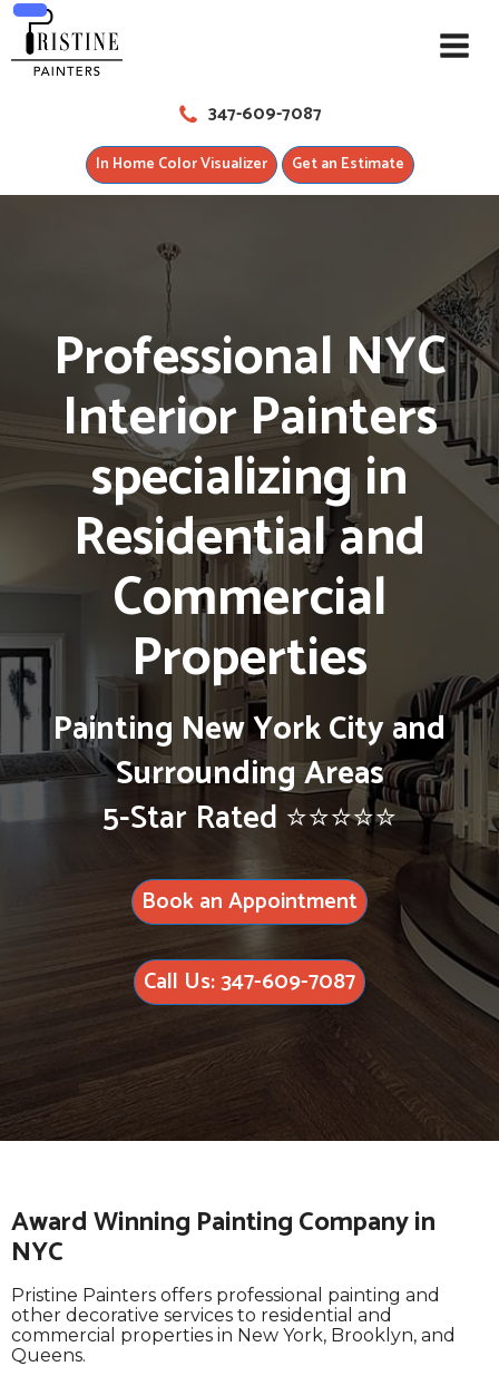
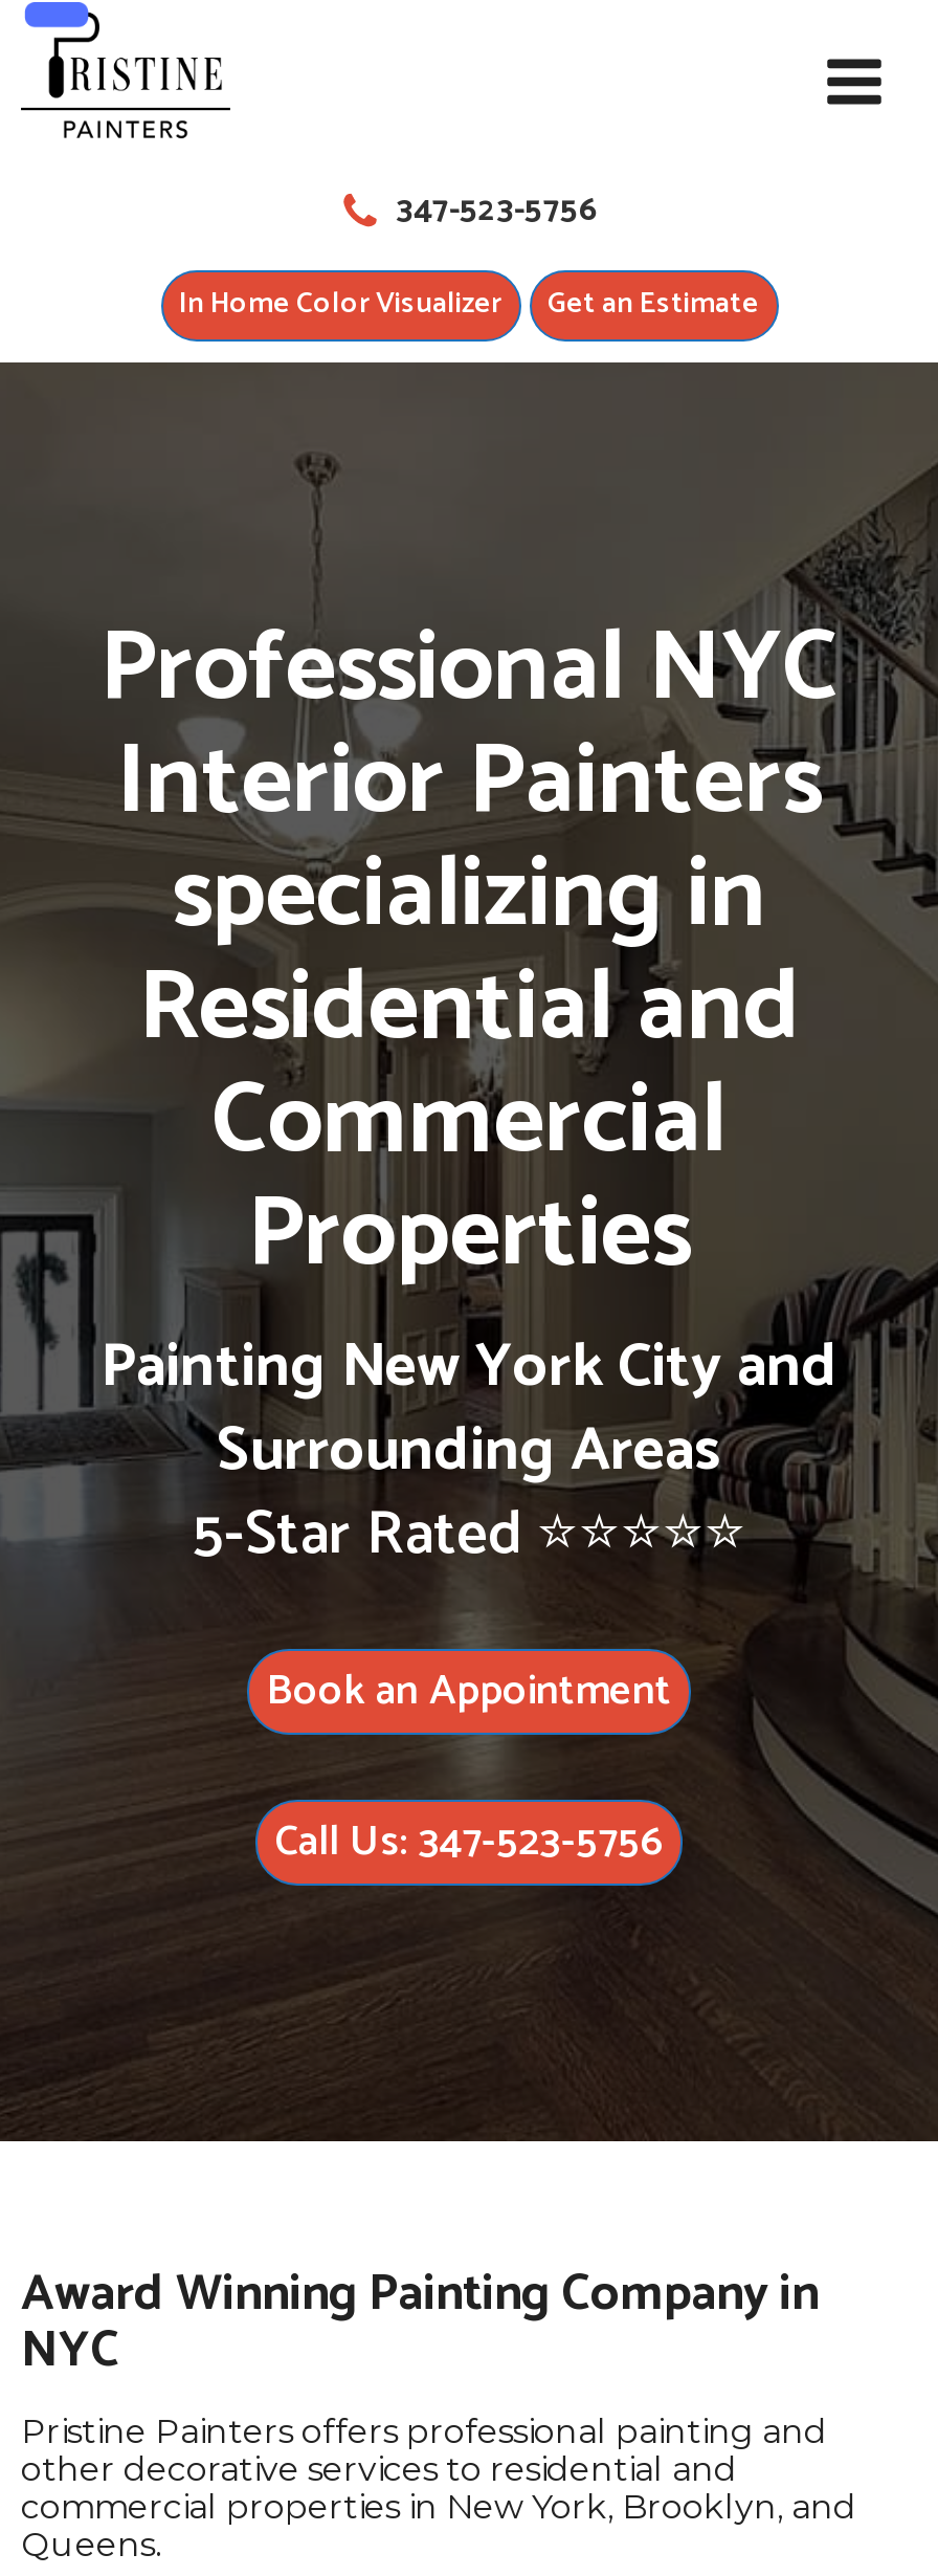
- 347-609-7087
+ 347-523-5756

- Call Us: 347-609-7087
+ Call Us: 347-523-5756
